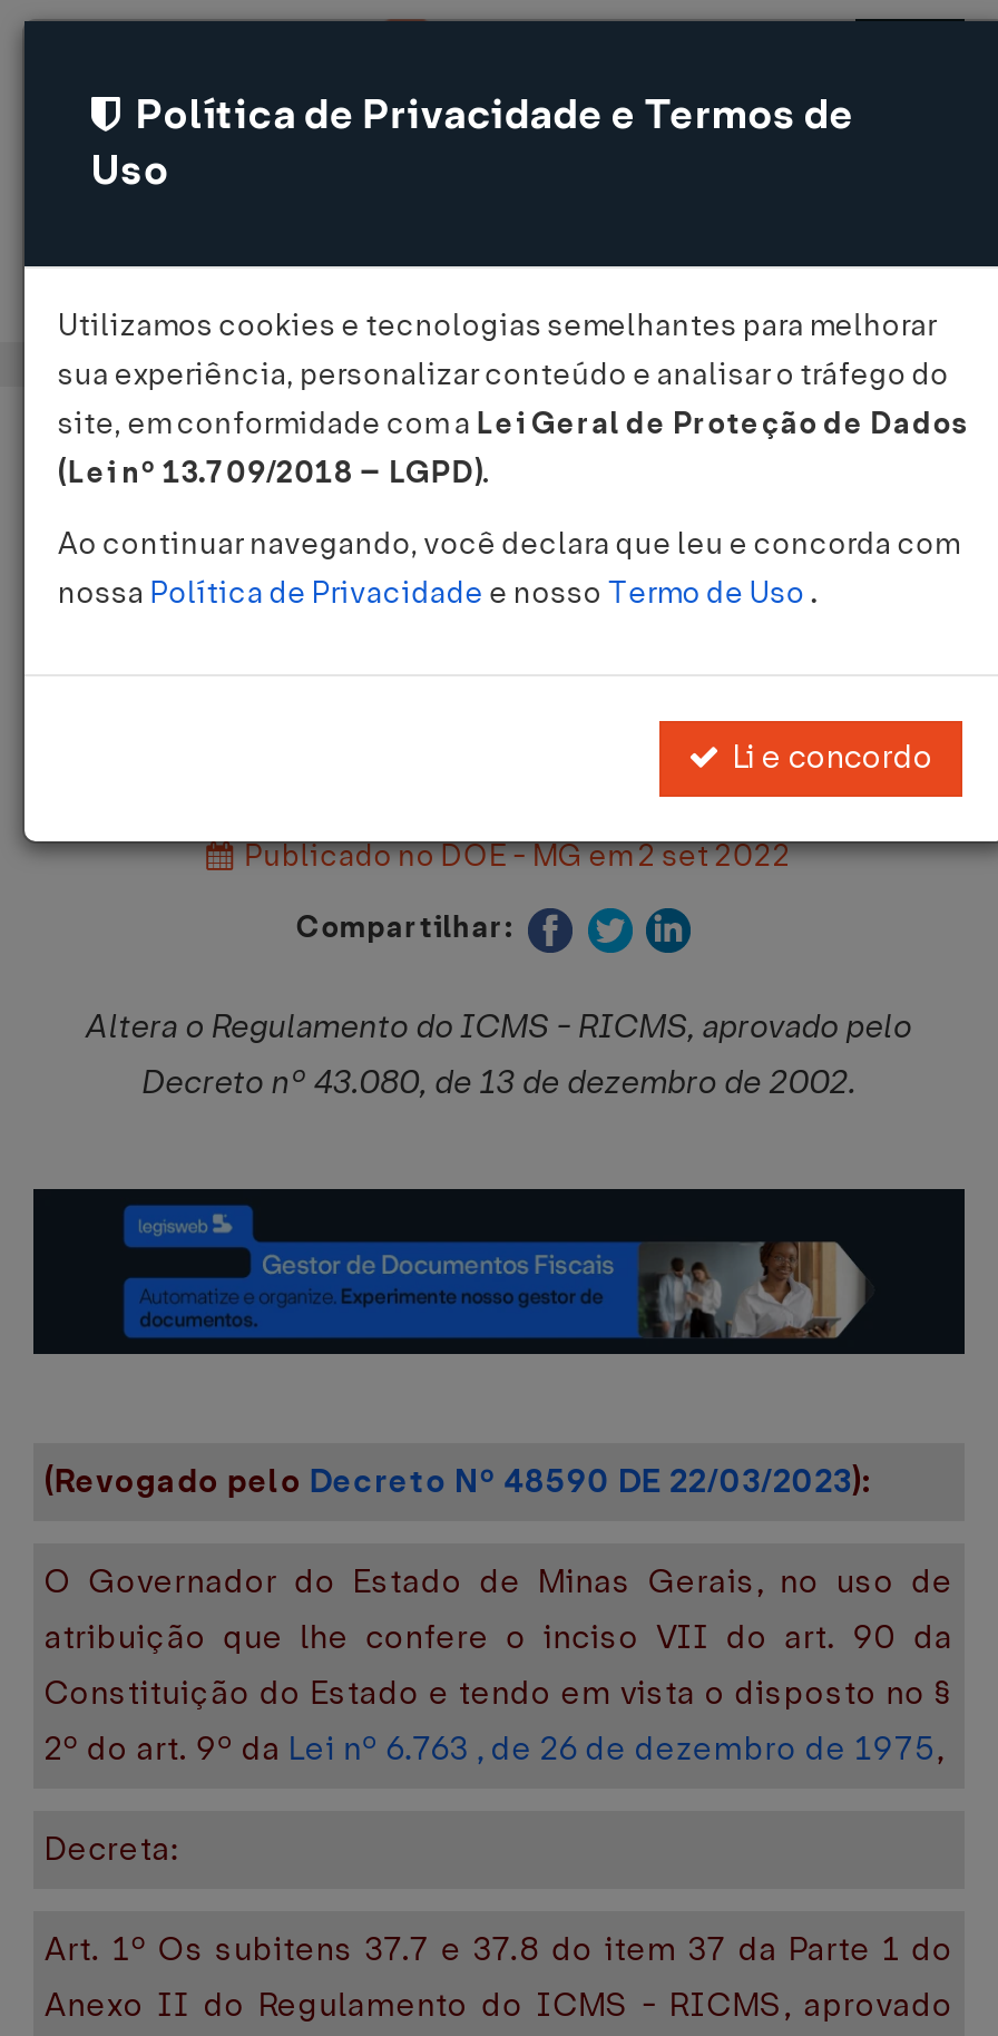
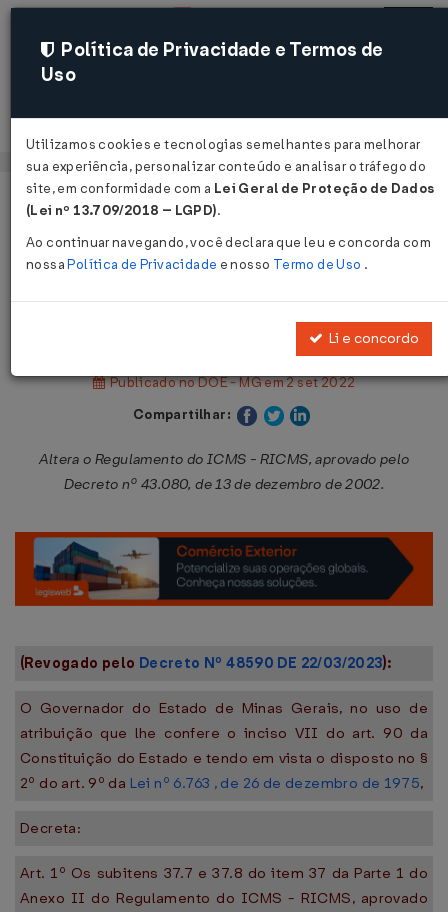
- [image]
+ [image]
